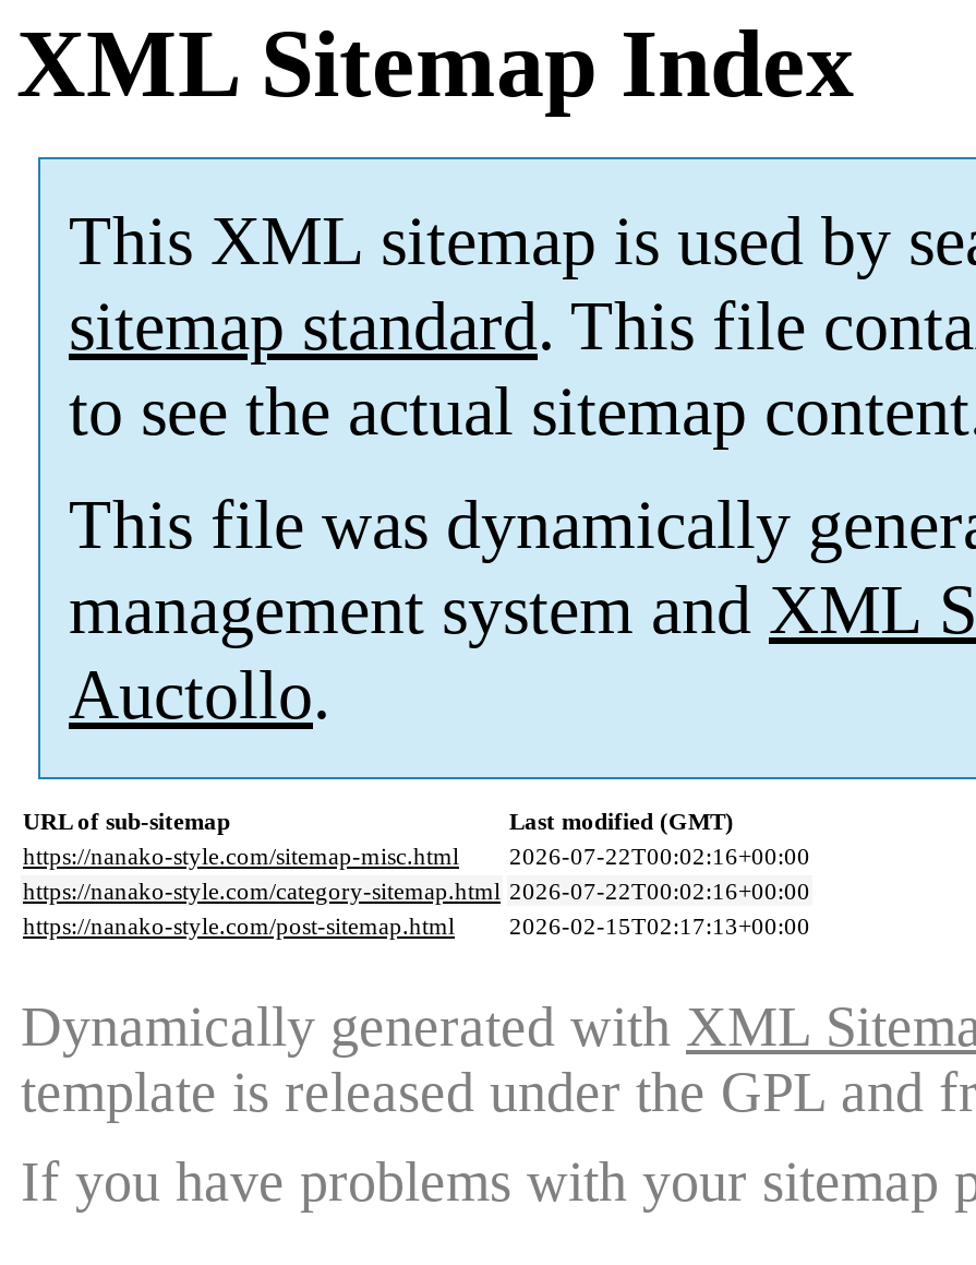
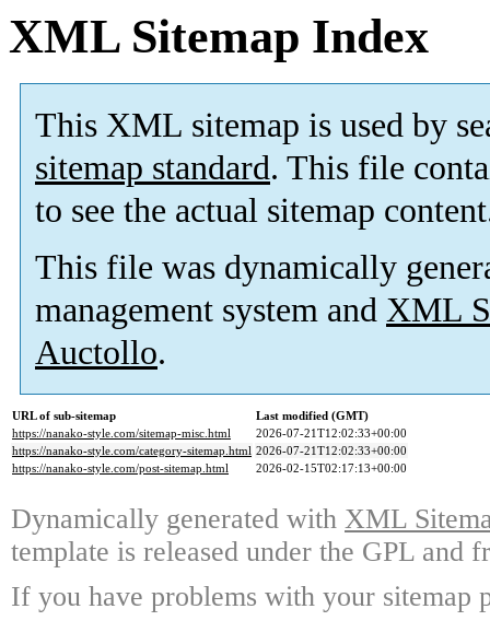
- 2026-07-22T00:02:16+00:00
- https://nanako-style.com/category-sitemap.html 2026-07-22T00:02:16+00:00
+ 2026-07-21T12:02:33+00:00
+ https://nanako-style.com/category-sitemap.html 2026-07-21T12:02:33+00:00
